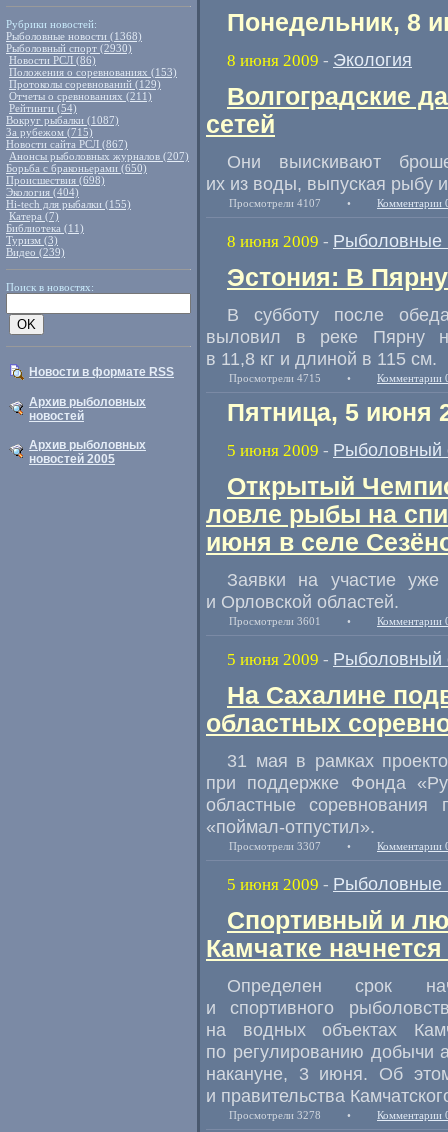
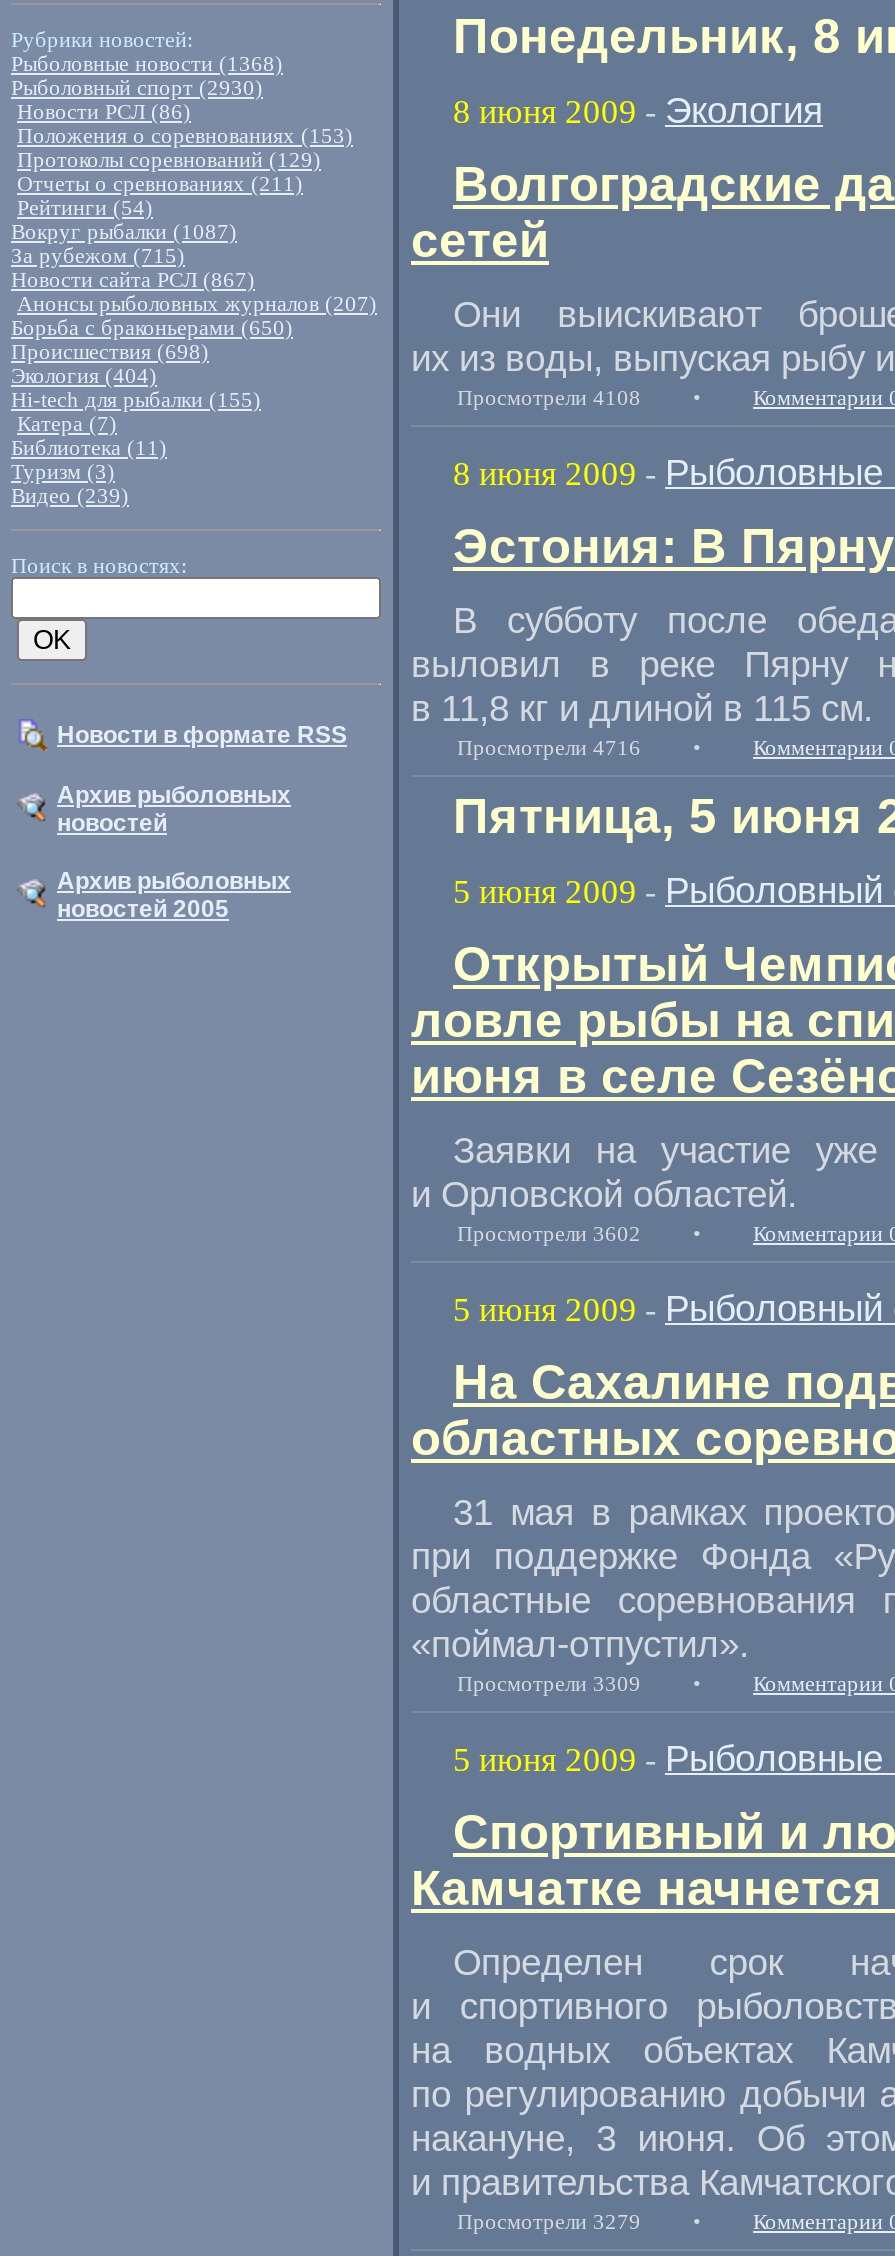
- Просмотрели 4107
+ Просмотрели 4108

- Просмотрели 4715
+ Просмотрели 4716

- Просмотрели 3601
+ Просмотрели 3602

- Просмотрели 3307
+ Просмотрели 3309

- Просмотрели 3278
+ Просмотрели 3279
